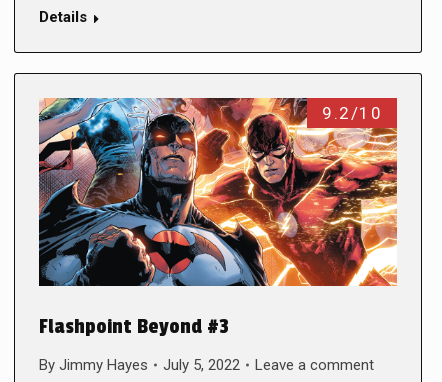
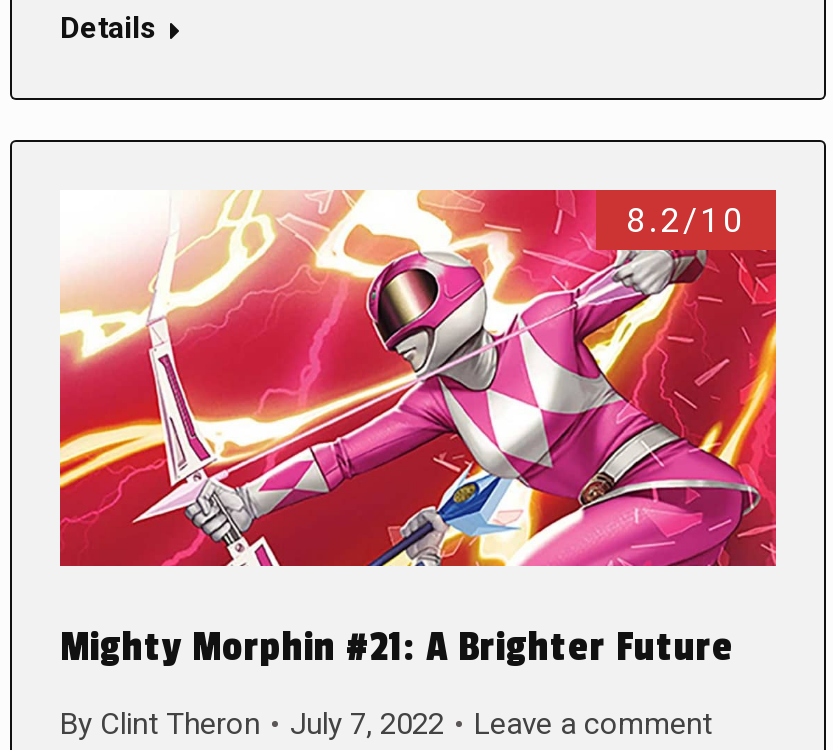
- [image]
- 9.2/10
+ [image]
+ 8.2/10

- Flashpoint Beyond #3
+ Mighty Morphin #21: A Brighter Future

- By Jimmy Hayes
- July 5, 2022
+ By Clint Theron
+ July 7, 2022
